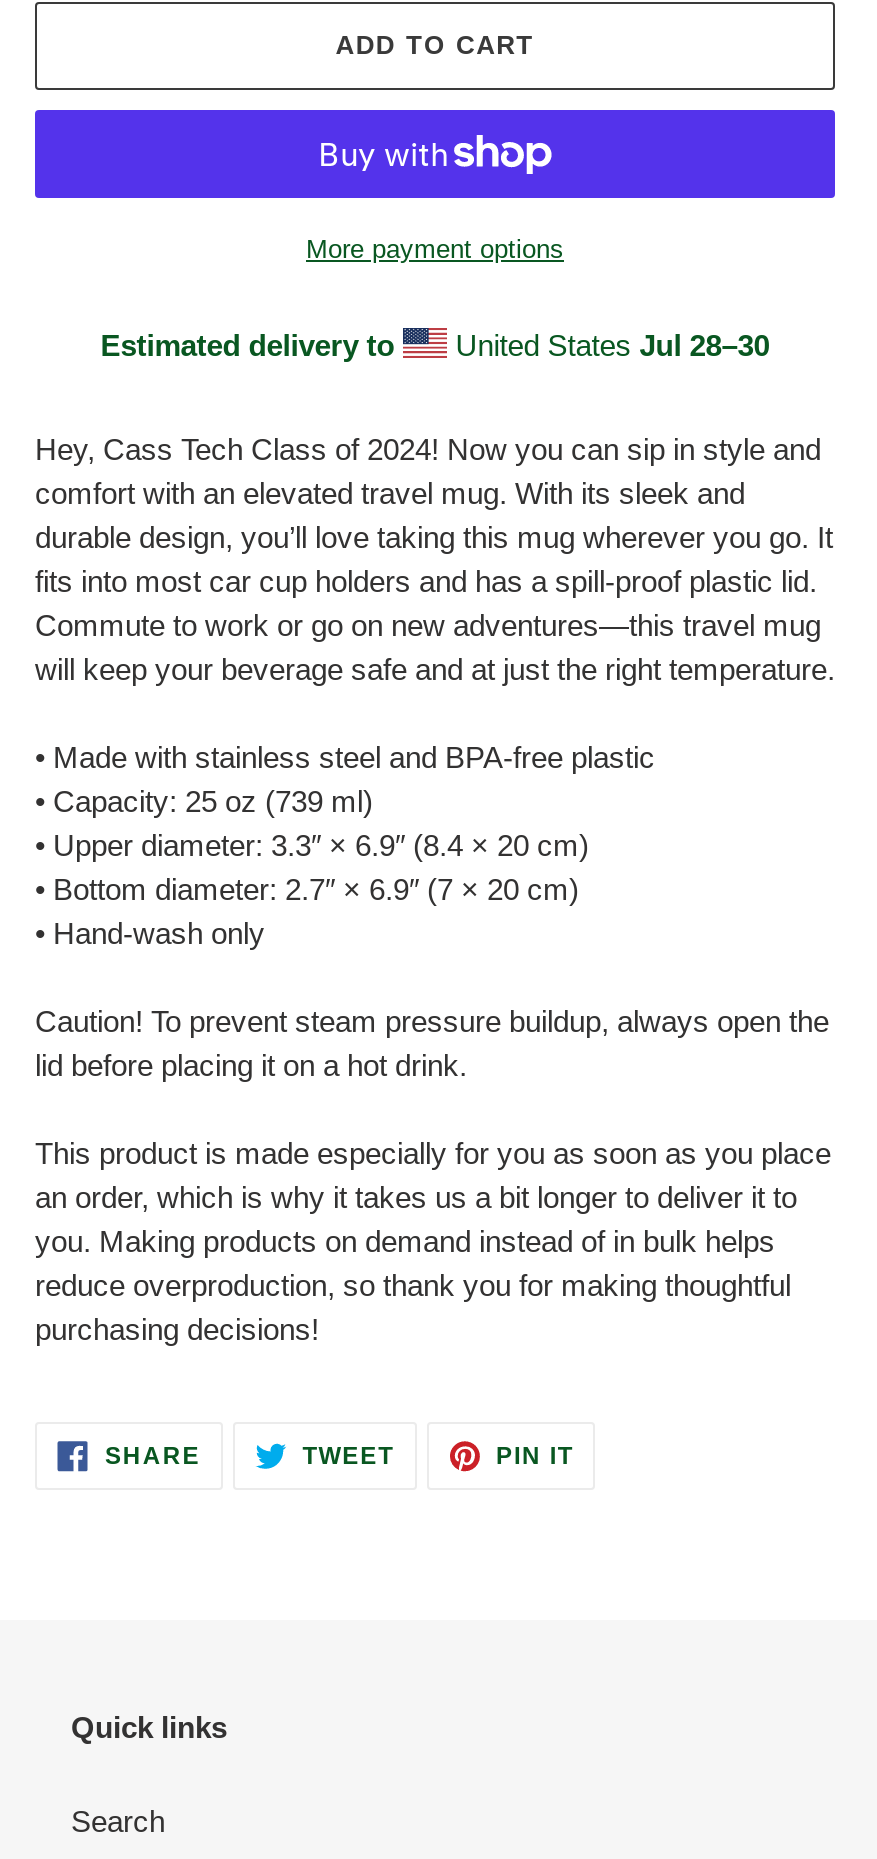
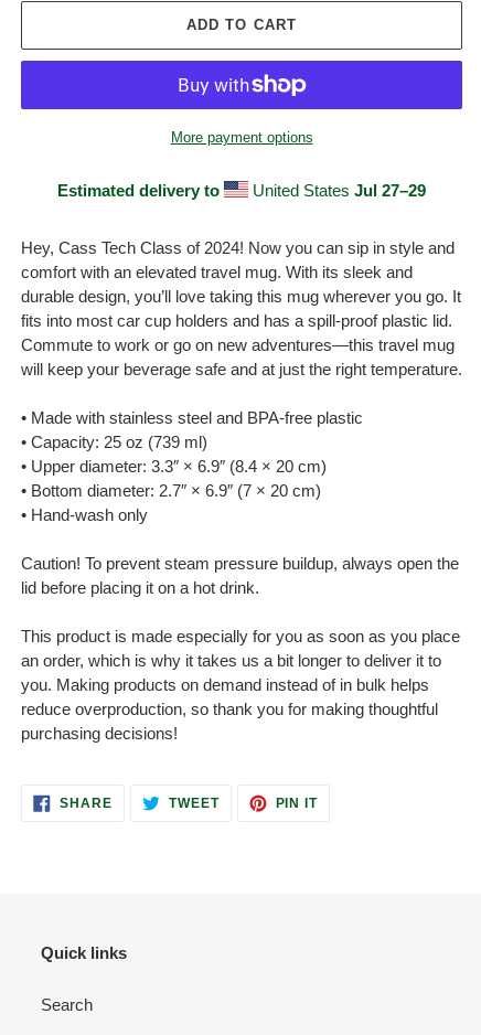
- United States Jul 28–30
+ United States Jul 27–29
